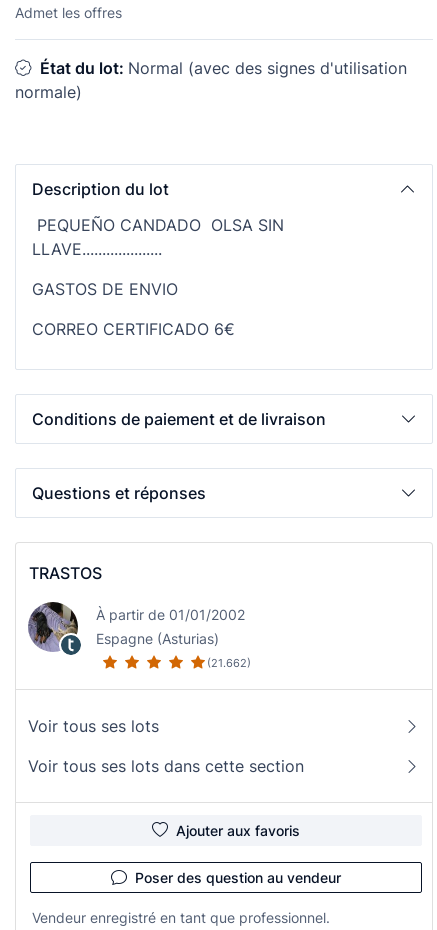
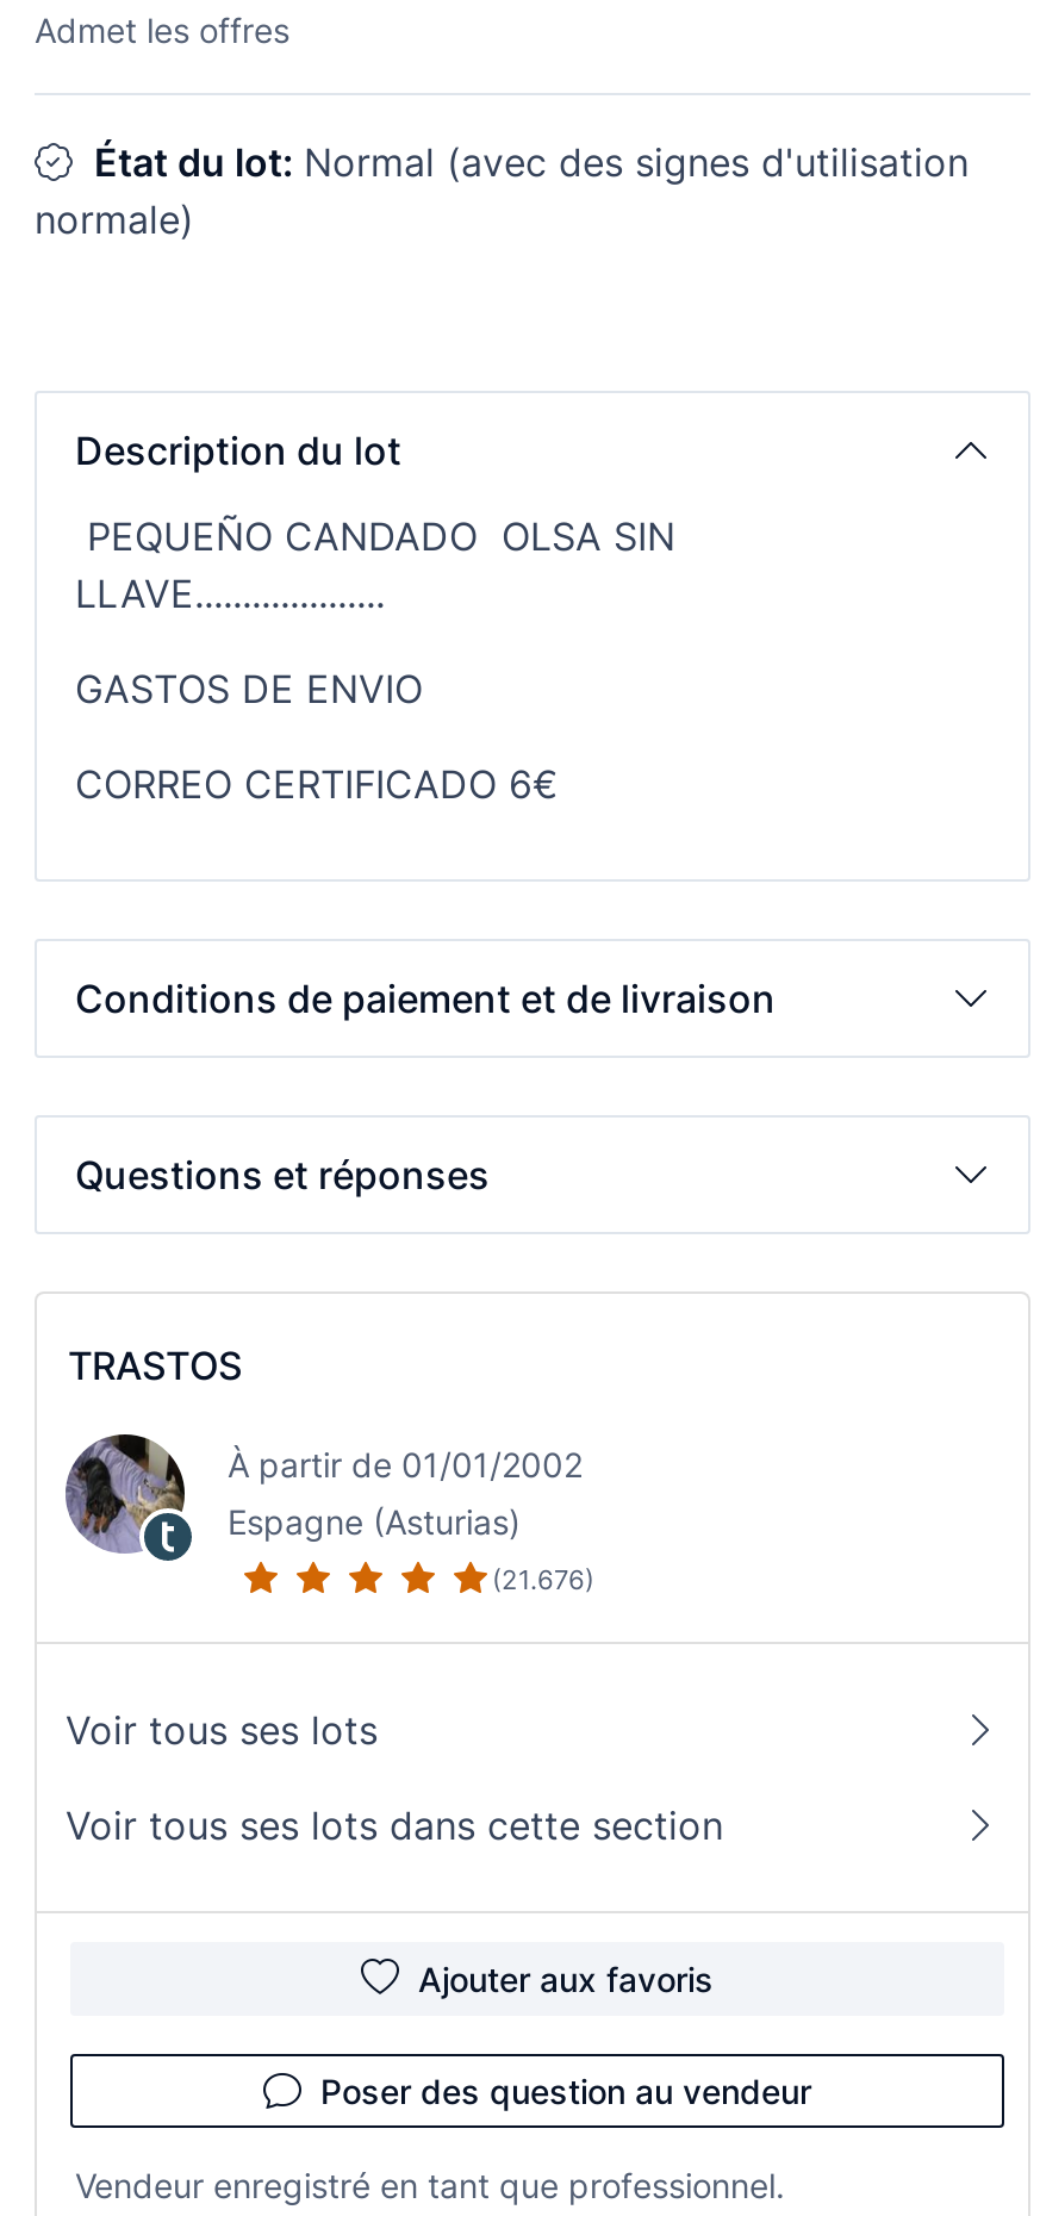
- (21.662)
+ (21.676)
